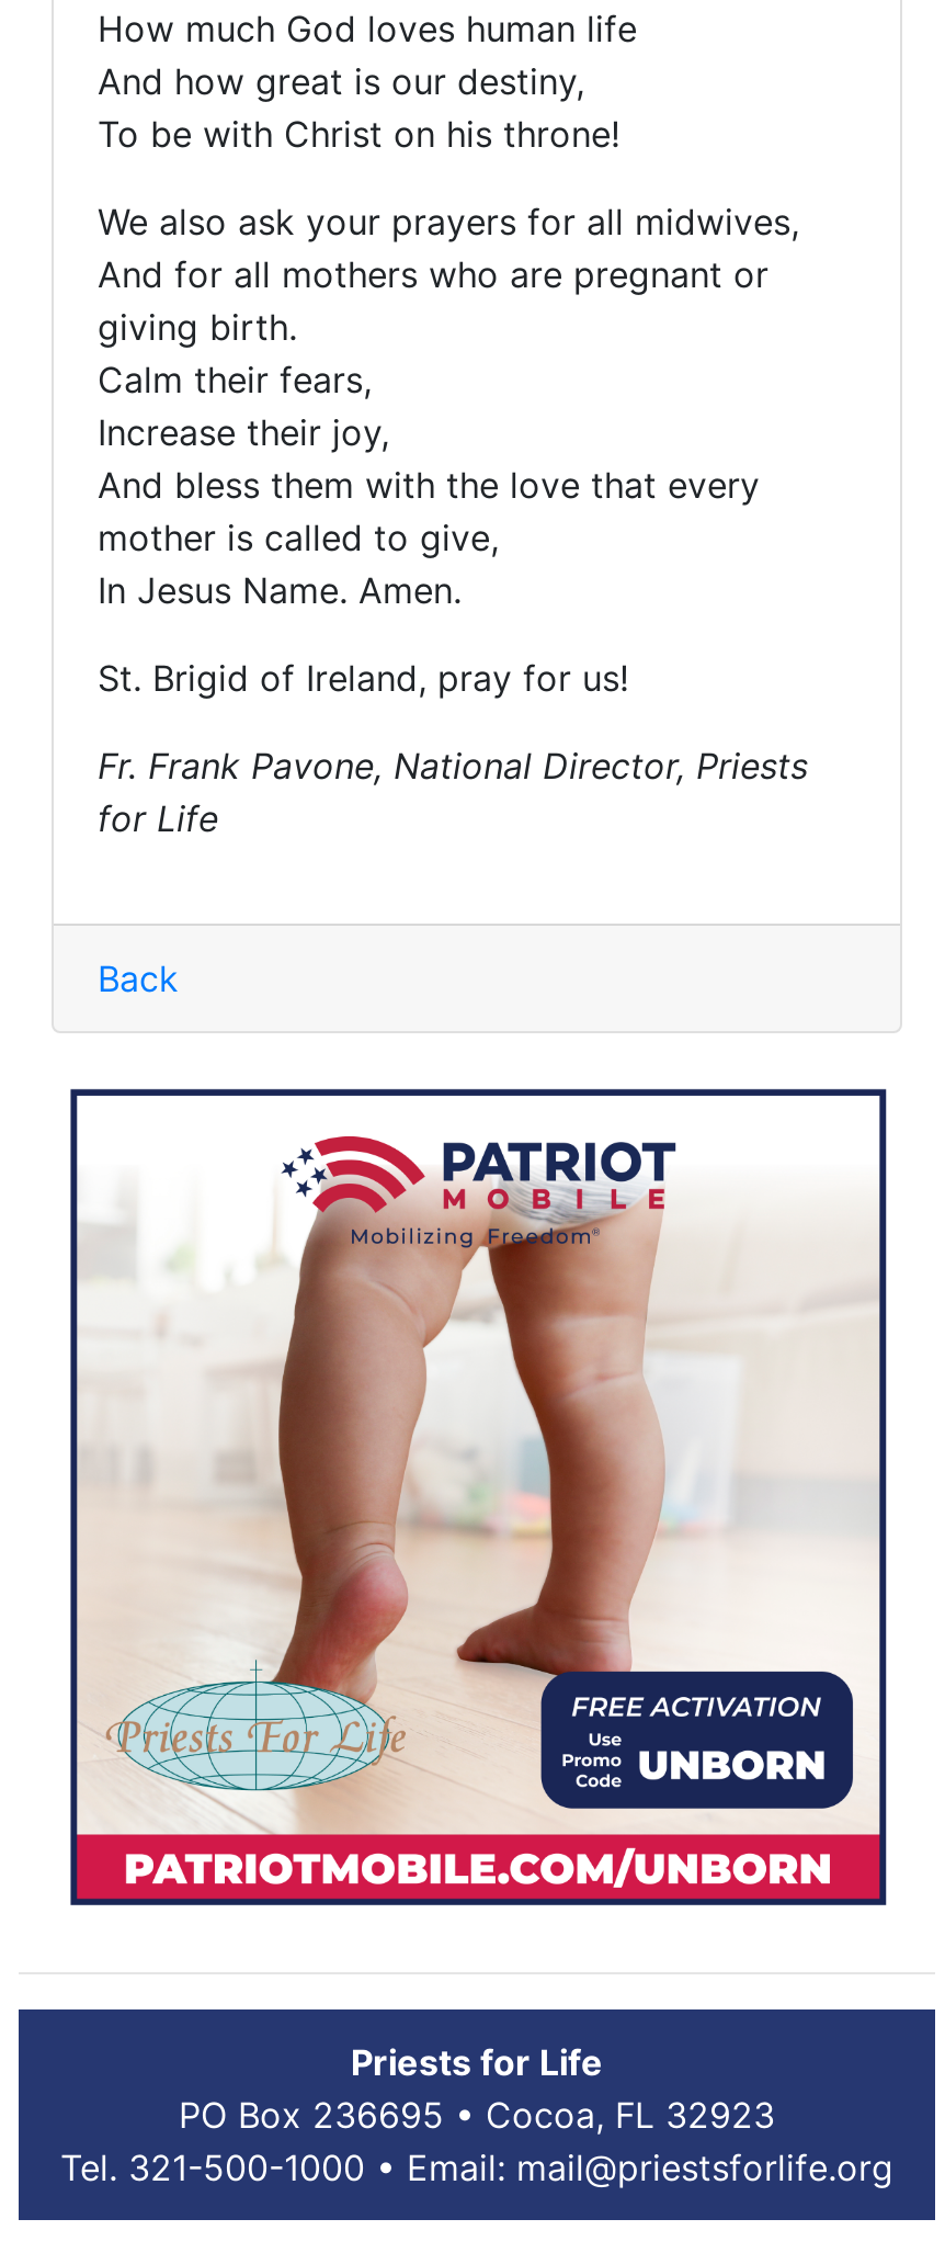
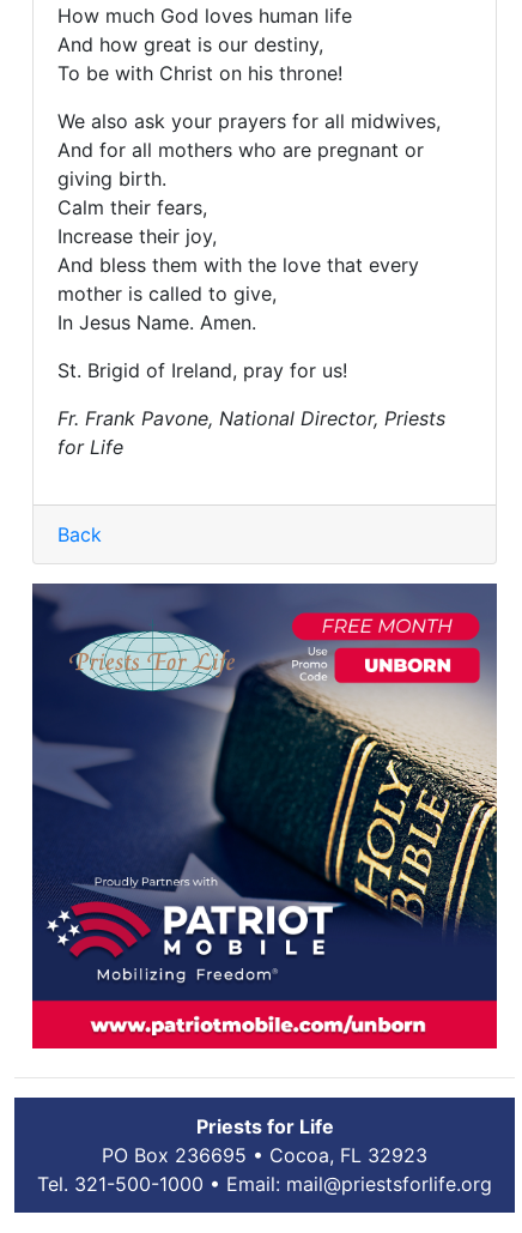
- [image]
+ [image]
